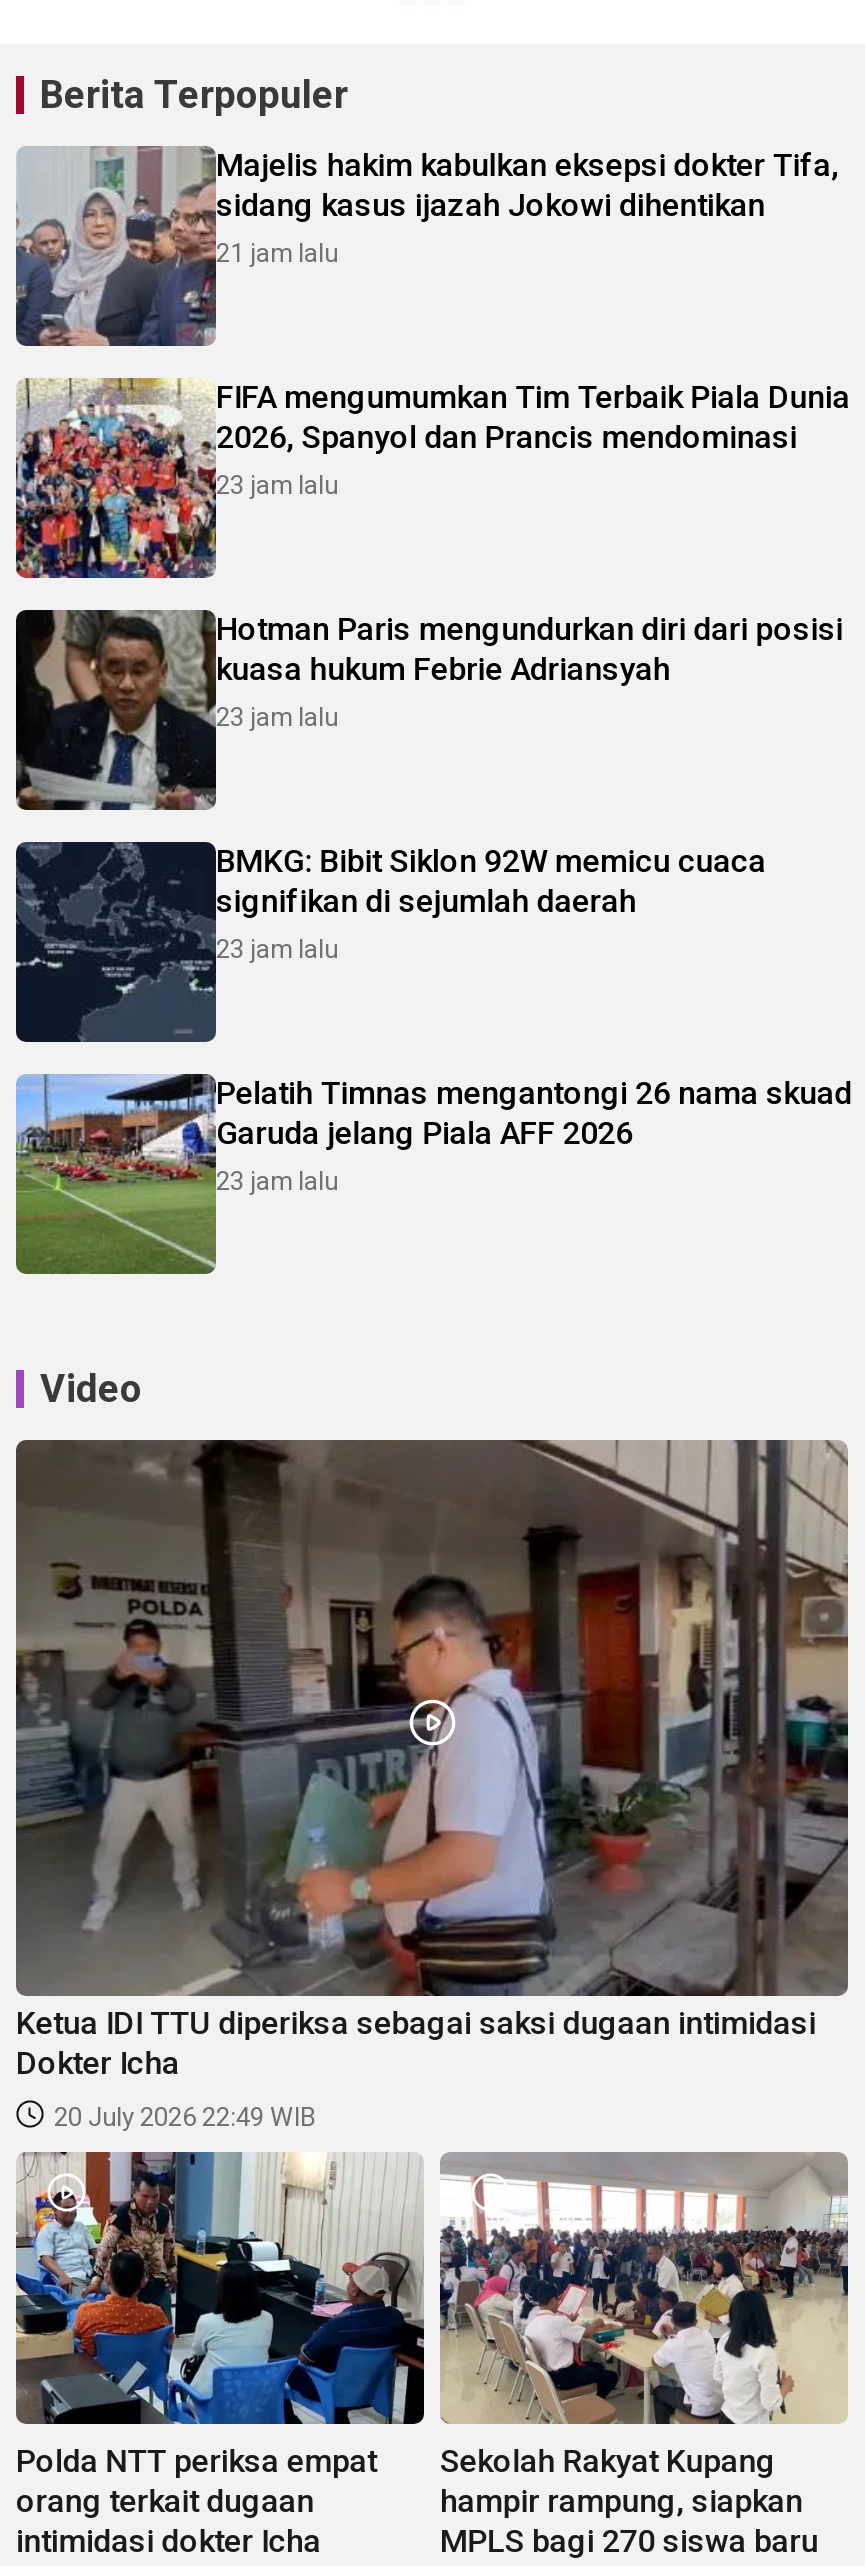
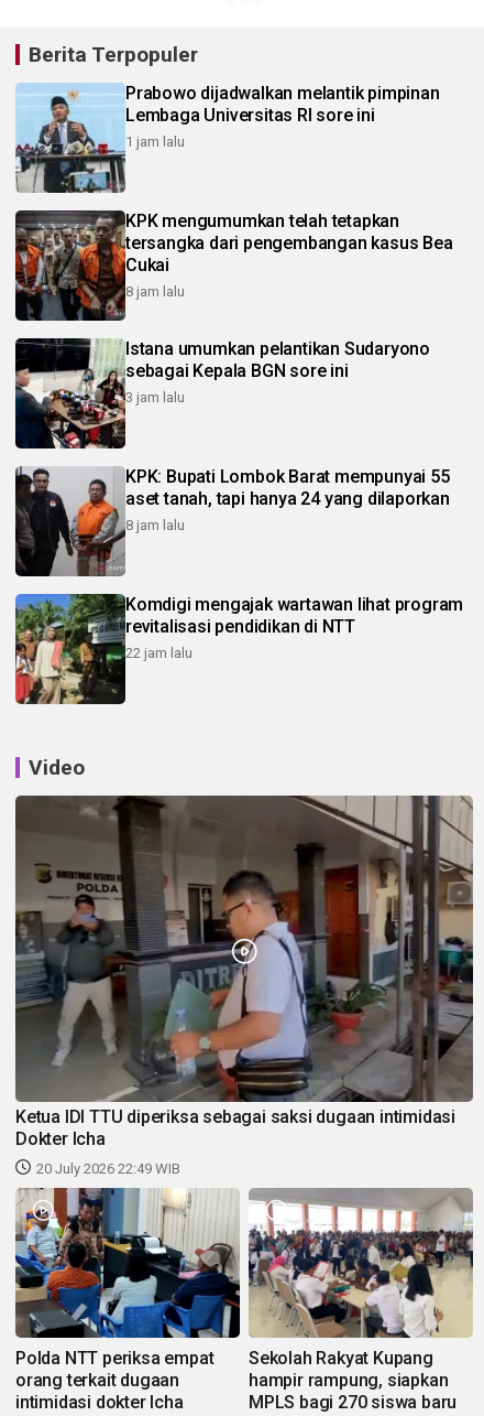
- [image]
- Majelis hakim kabulkan eksepsi dokter Tifa,
- sidang kasus ijazah Jokowi dihentikan
- 21 jam lalu
+ [image]
+ Prabowo dijadwalkan melantik pimpinan
+ Lembaga Universitas RI sore ini
+ 1 jam lalu

- [image]
- FIFA mengumumkan Tim Terbaik Piala Dunia
- 2026, Spanyol dan Prancis mendominasi
- 23 jam lalu
+ [image]
+ KPK mengumumkan telah tetapkan
+ tersangka dari pengembangan kasus Bea
+ Cukai
+ 8 jam lalu

- [image]
- Hotman Paris mengundurkan diri dari posisi
- kuasa hukum Febrie Adriansyah
- 23 jam lalu
+ [image]
+ Istana umumkan pelantikan Sudaryono
+ sebagai Kepala BGN sore ini
+ 3 jam lalu

- [image]
- BMKG: Bibit Siklon 92W memicu cuaca
- signifikan di sejumlah daerah
- 23 jam lalu
+ [image]
+ KPK: Bupati Lombok Barat mempunyai 55
+ aset tanah, tapi hanya 24 yang dilaporkan
+ 8 jam lalu

- [image]
- Pelatih Timnas mengantongi 26 nama skuad
- Garuda jelang Piala AFF 2026
- 23 jam lalu
+ [image]
+ Komdigi mengajak wartawan lihat program
+ revitalisasi pendidikan di NTT
+ 22 jam lalu
